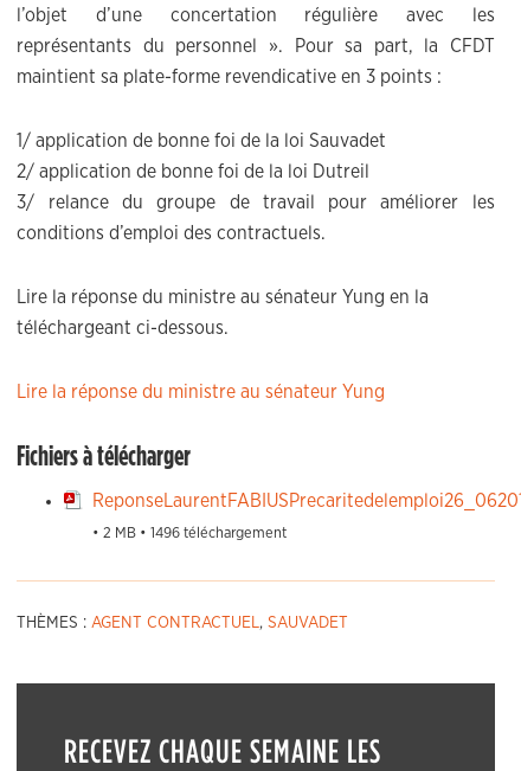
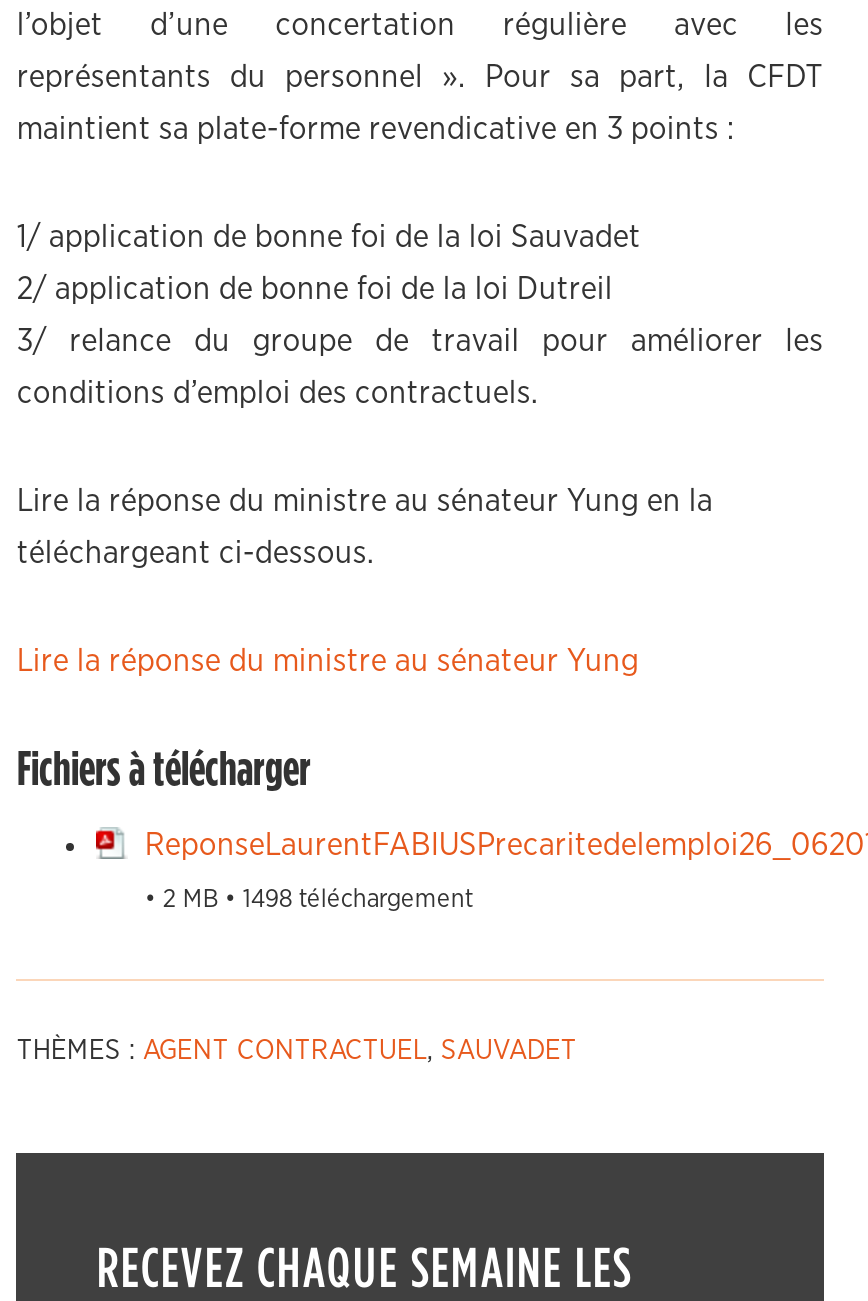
- • 2 MB • 1496 téléchargement
+ • 2 MB • 1498 téléchargement
